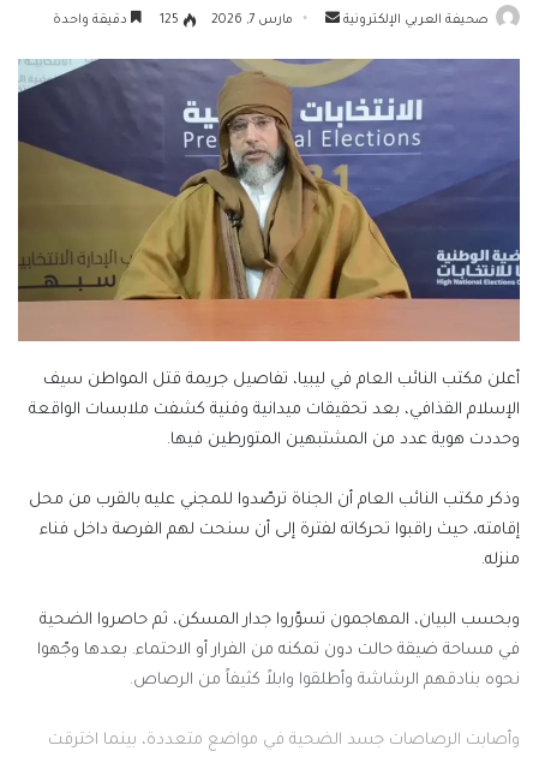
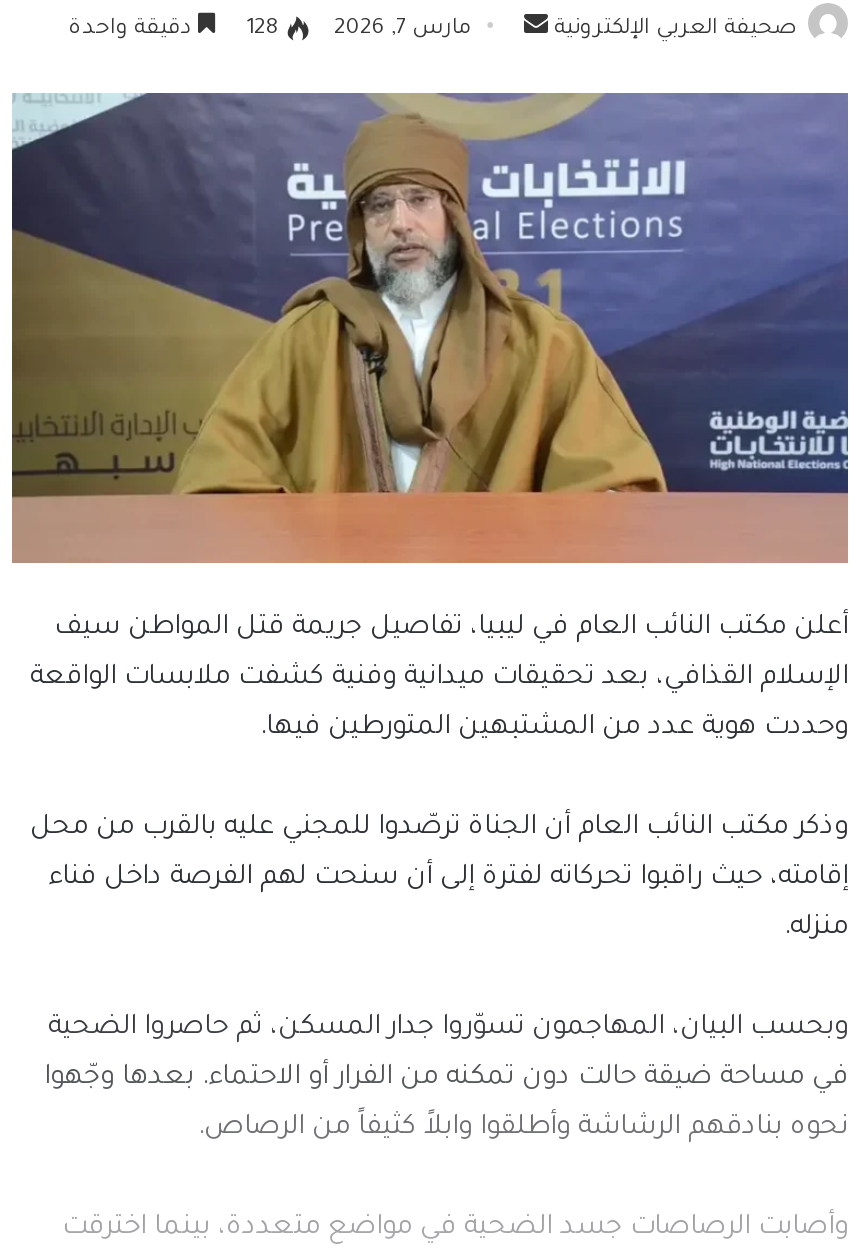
- 125 دقيقة واحدة
+ 128 دقيقة واحدة
